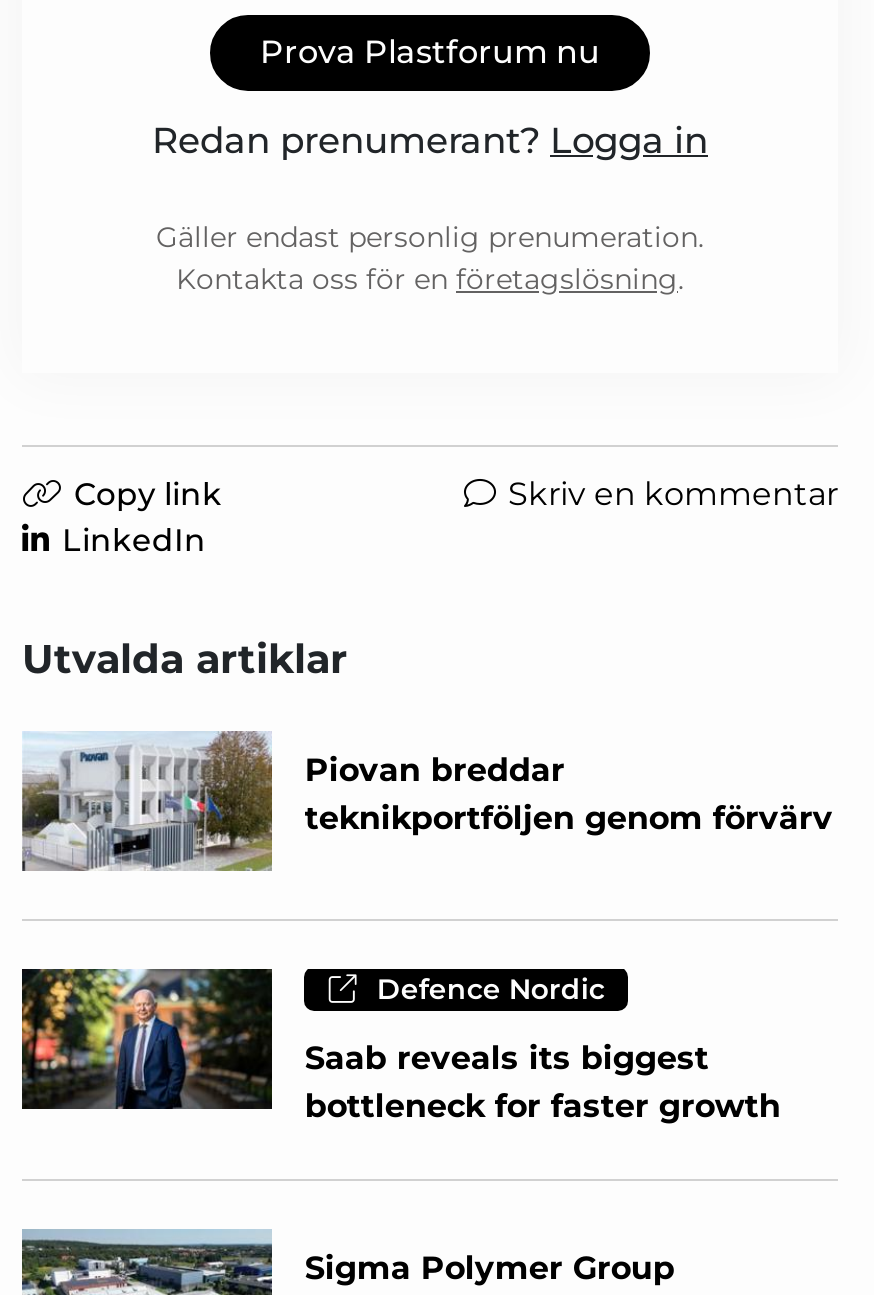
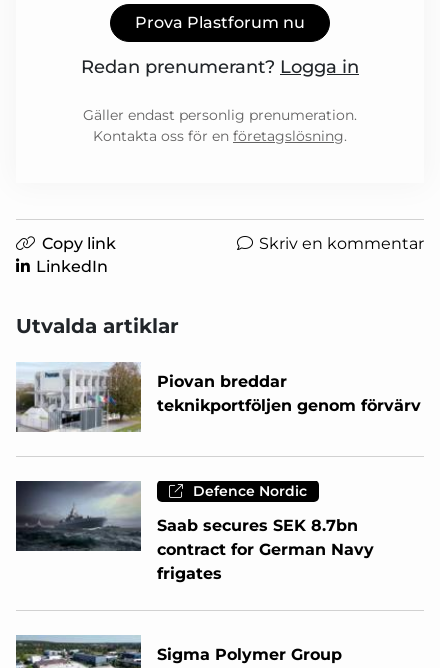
- [image]
- Saab reveals its biggest
- bottleneck for faster growth
+ [image]
+ Saab secures SEK 8.7bn
+ contract for German Navy
+ frigates
